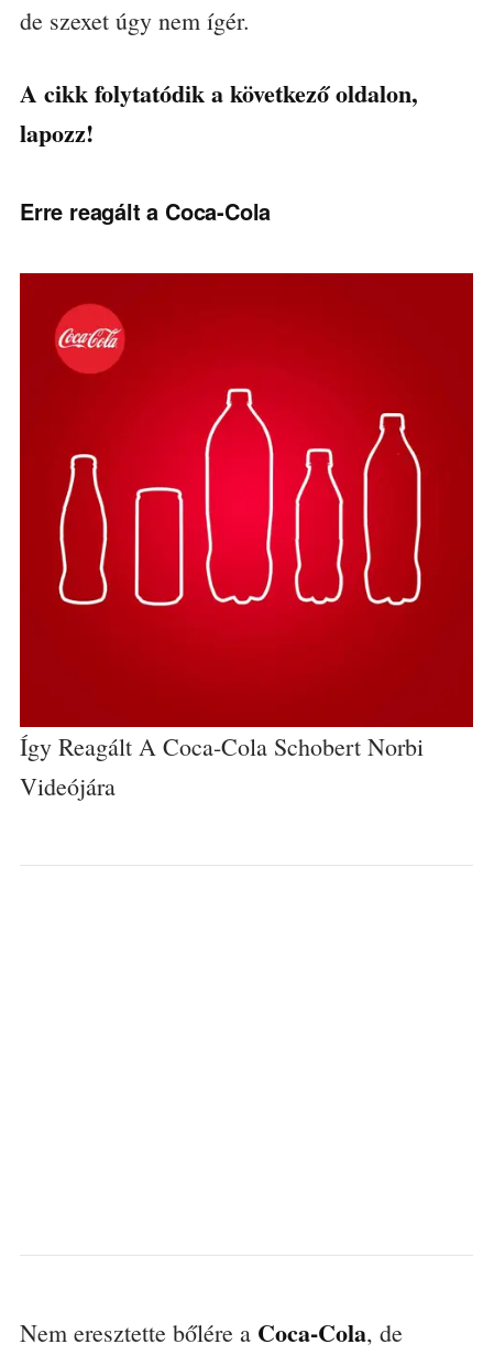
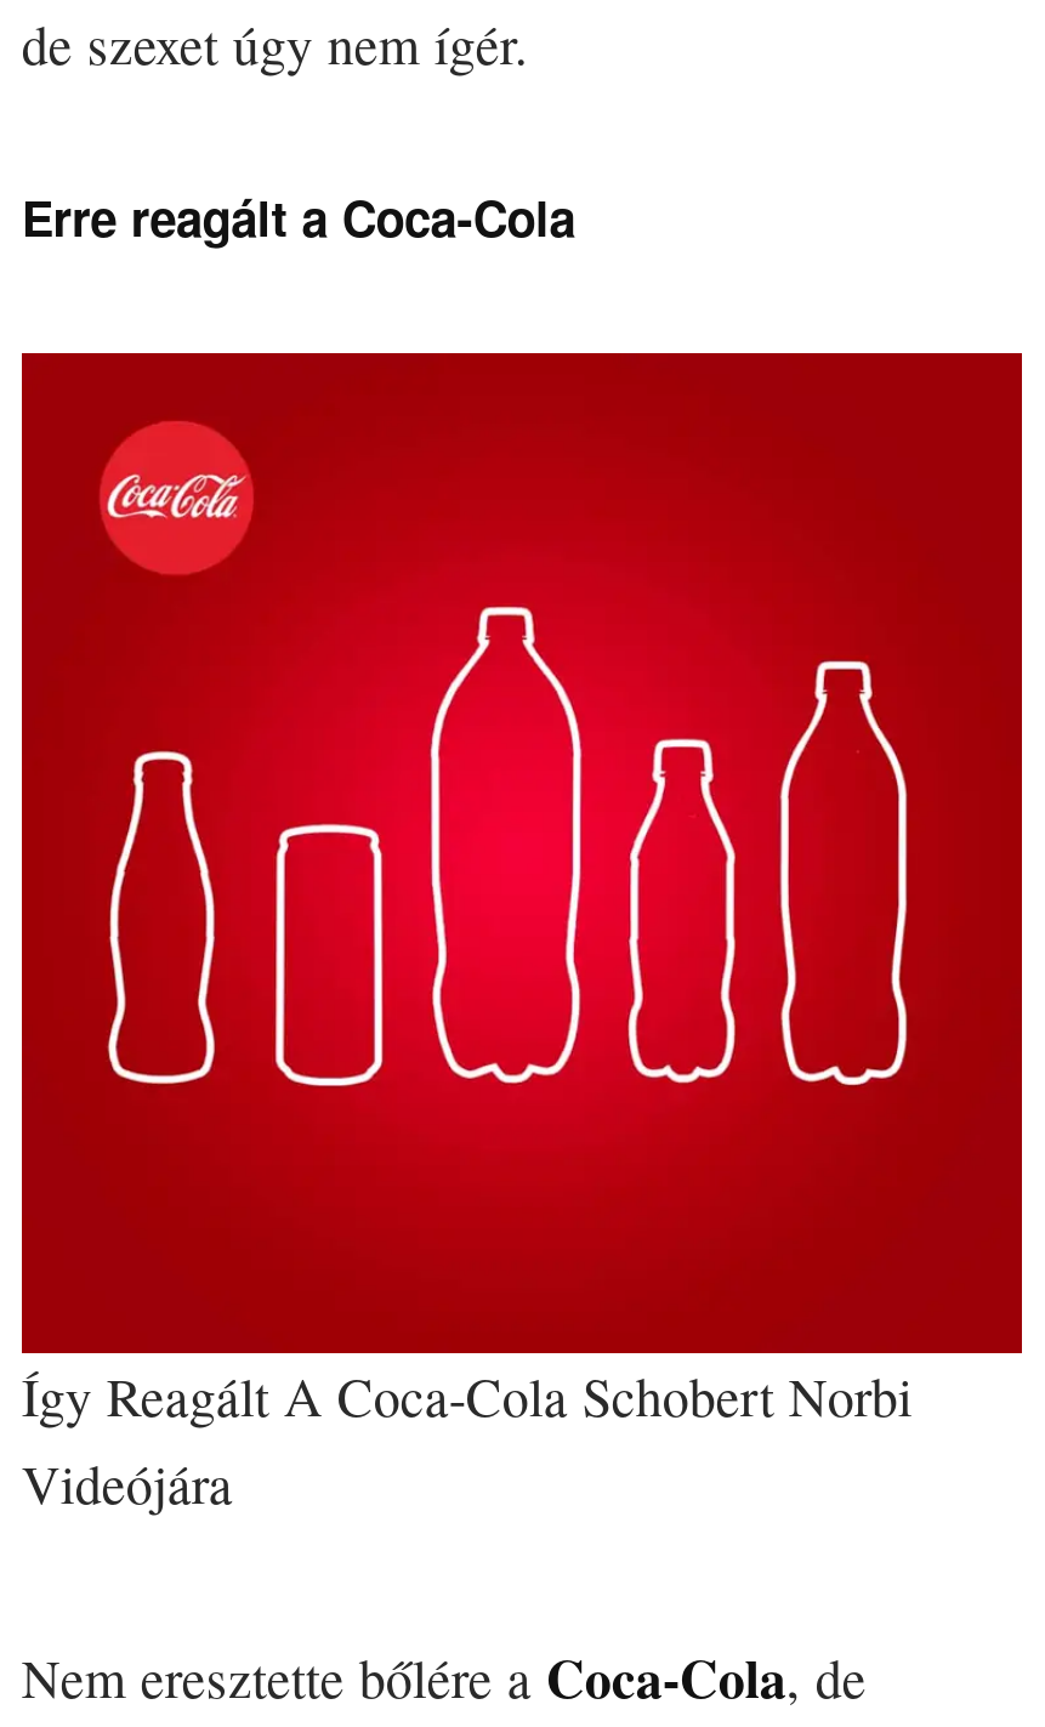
- A cikk folytatódik a következő oldalon,
- lapozz!
